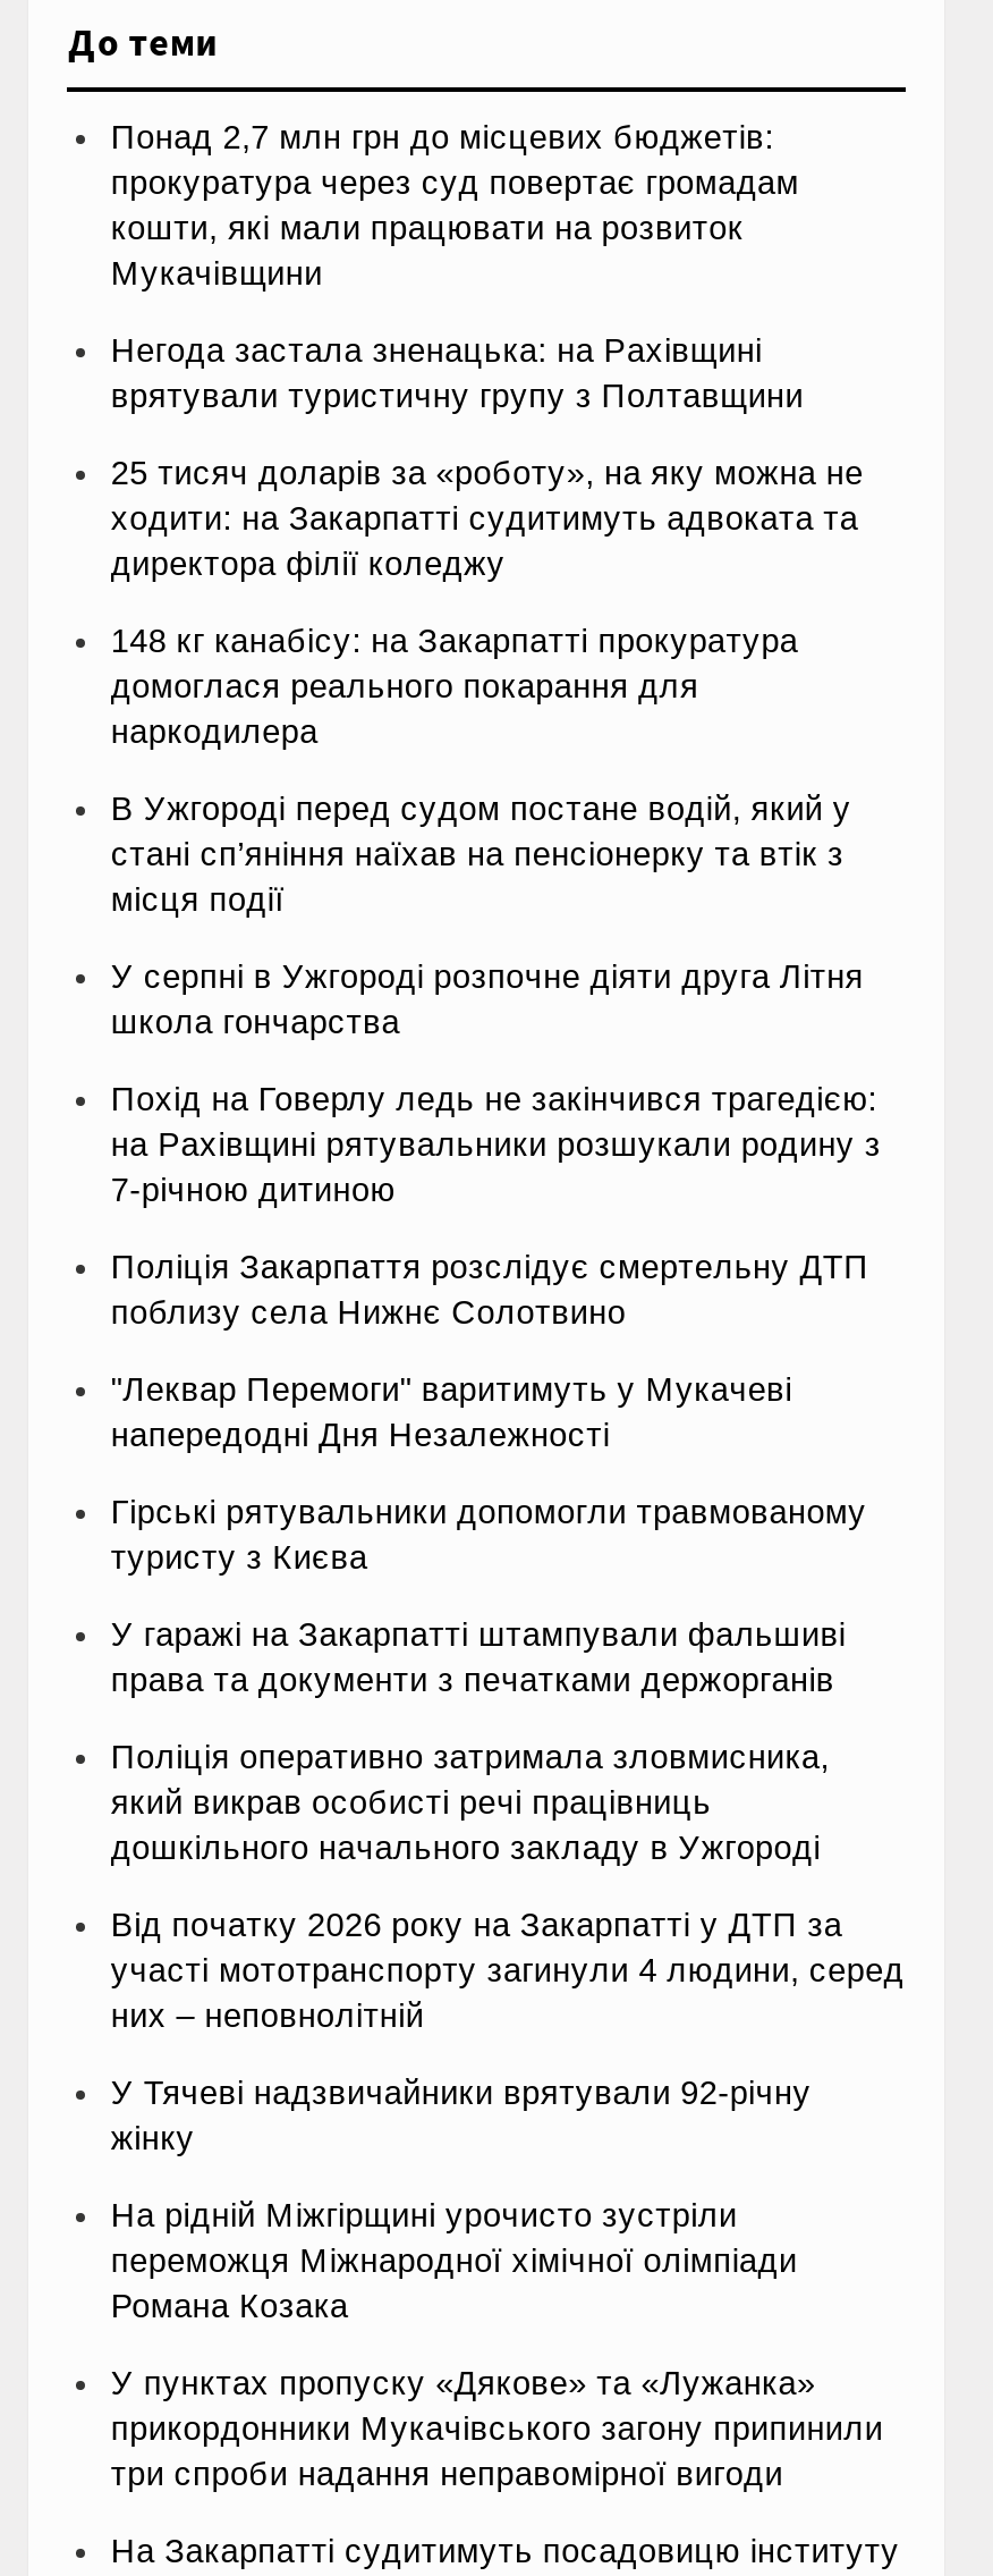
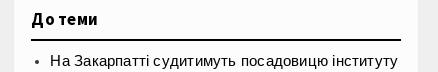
- Понад 2,7 млн грн до місцевих бюджетів:
- прокуратура через суд повертає громадам
- кошти, які мали працювати на розвиток
- Мукачівщини
- Негода застала зненацька: на Рахівщині
- врятували туристичну групу з Полтавщини
- 25 тисяч доларів за «роботу», на яку можна не
- ходити: на Закарпатті судитимуть адвоката та
- директора філії коледжу
- 148 кг канабісу: на Закарпатті прокуратура
- домоглася реального покарання для
- наркодилера
- В Ужгороді перед судом постане водій, який у
- стані сп’яніння наїхав на пенсіонерку та втік з
- місця події
- У серпні в Ужгороді розпочне діяти друга Літня
- школа гончарства
- Похід на Говерлу ледь не закінчився трагедією:
- на Рахівщині рятувальники розшукали родину з
- 7-річною дитиною
- Поліція Закарпаття розслідує смертельну ДТП
- поблизу села Нижнє Солотвино
- "Леквар Перемоги" варитимуть у Мукачеві
- напередодні Дня Незалежності
- Гірські рятувальники допомогли травмованому
- туристу з Києва
- У гаражі на Закарпатті штампували фальшиві
- права та документи з печатками держорганів
- Поліція оперативно затримала зловмисника,
- який викрав особисті речі працівниць
- дошкільного начального закладу в Ужгороді
- Від початку 2026 року на Закарпатті у ДТП за
- участі мототранспорту загинули 4 людини, серед
- них – неповнолітній
- У Тячеві надзвичайники врятували 92-річну
- жінку
- На рідній Міжгірщині урочисто зустріли
- переможця Міжнародної хімічної олімпіади
- Романа Козака
- У пунктах пропуску «Дякове» та «Лужанка»
- прикордонники Мукачівського загону припинили
- три спроби надання неправомірної вигоди
